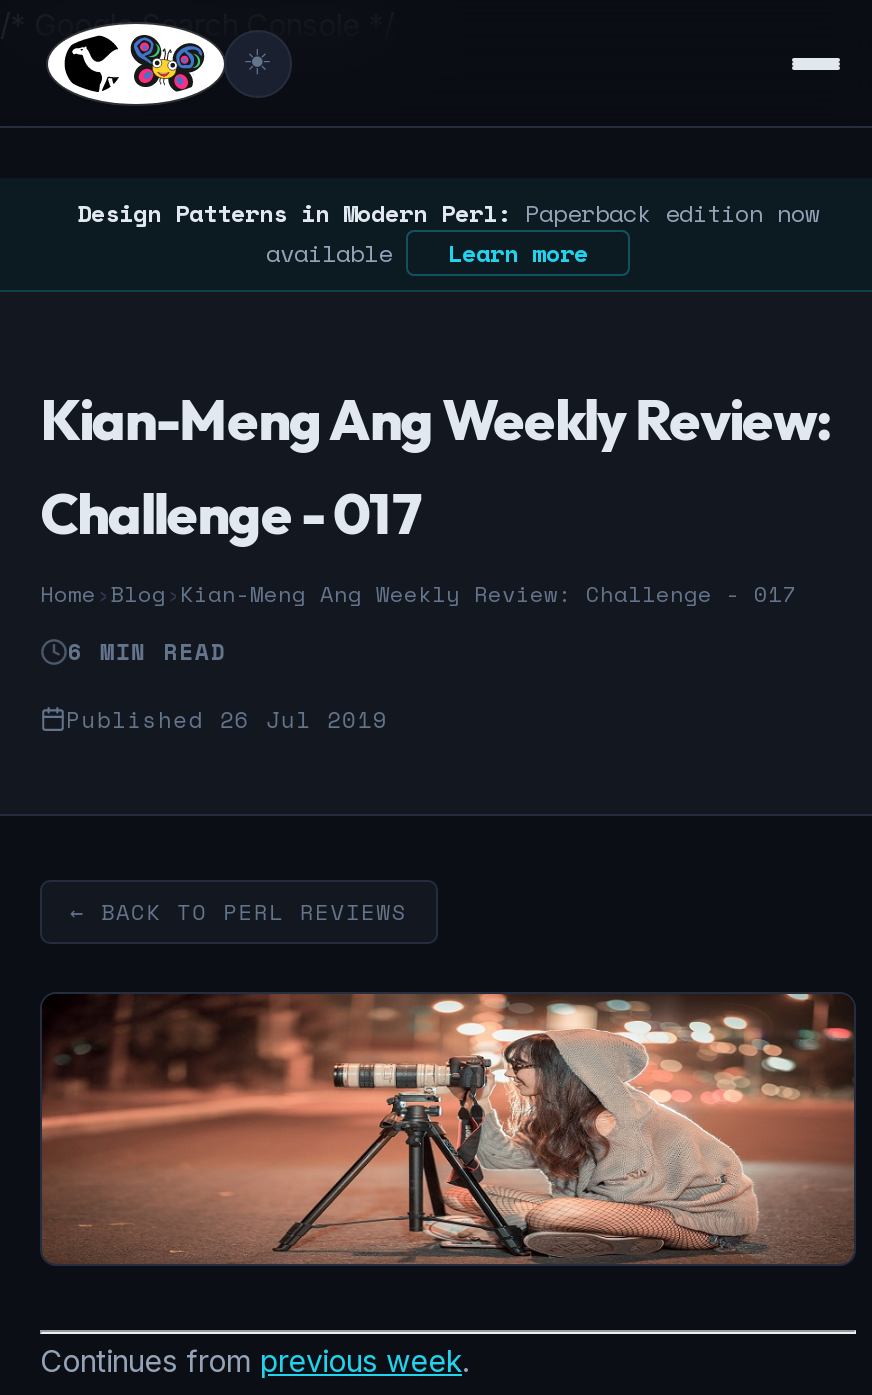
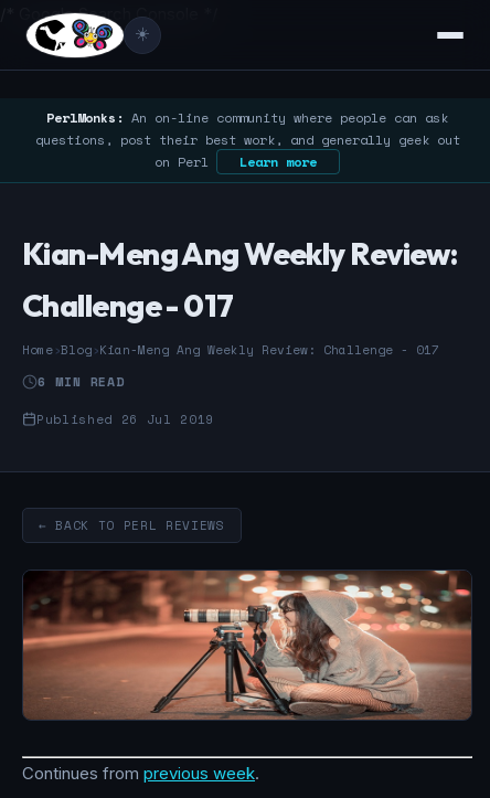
- Design Patterns in Modern Perl: Paperback edition now
- available
+ PerlMonks: An on-line community where people can ask
+ questions, post their best work, and generally geek out
+ on Perl
